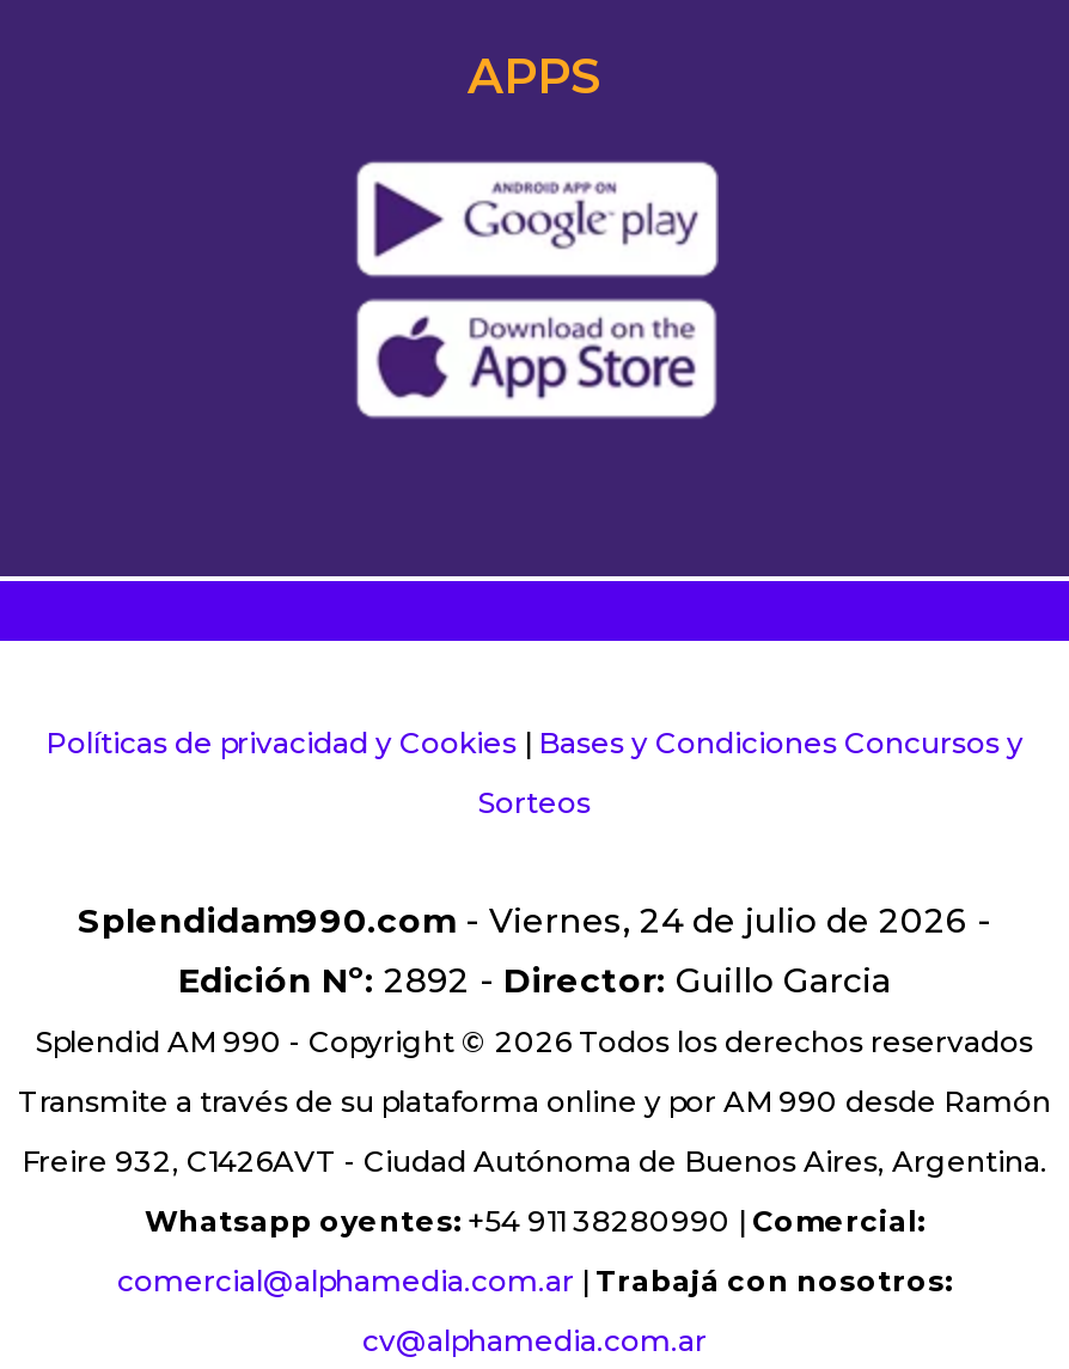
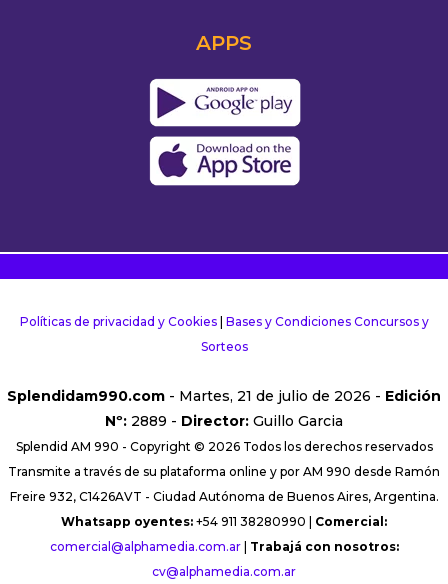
- Splendidam990.com - Viernes, 24 de julio de 2026 -
- Edición Nº: 2892 - Director: Guillo Garcia
+ Splendidam990.com - Martes, 21 de julio de 2026 - Edición
+ Nº: 2889 - Director: Guillo Garcia
